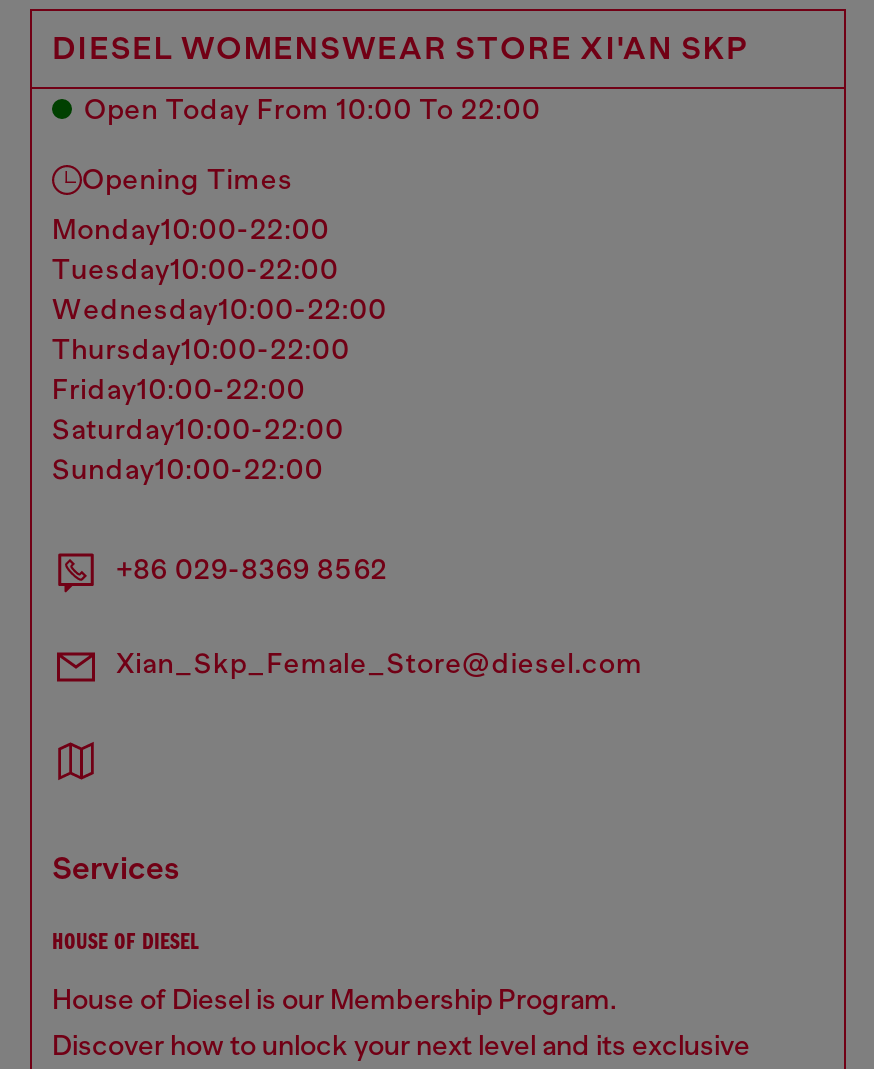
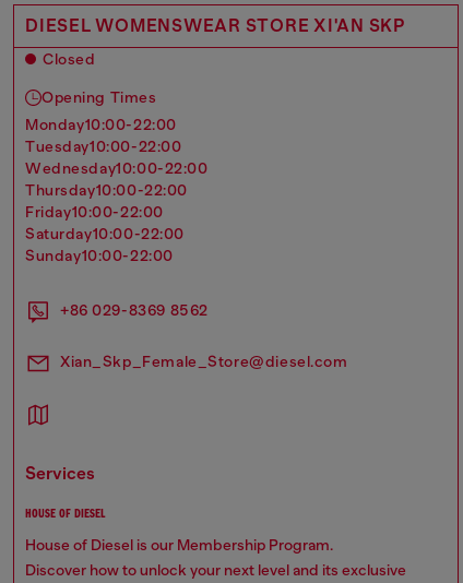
- Open Today From 10:00 To 22:00
+ Closed
